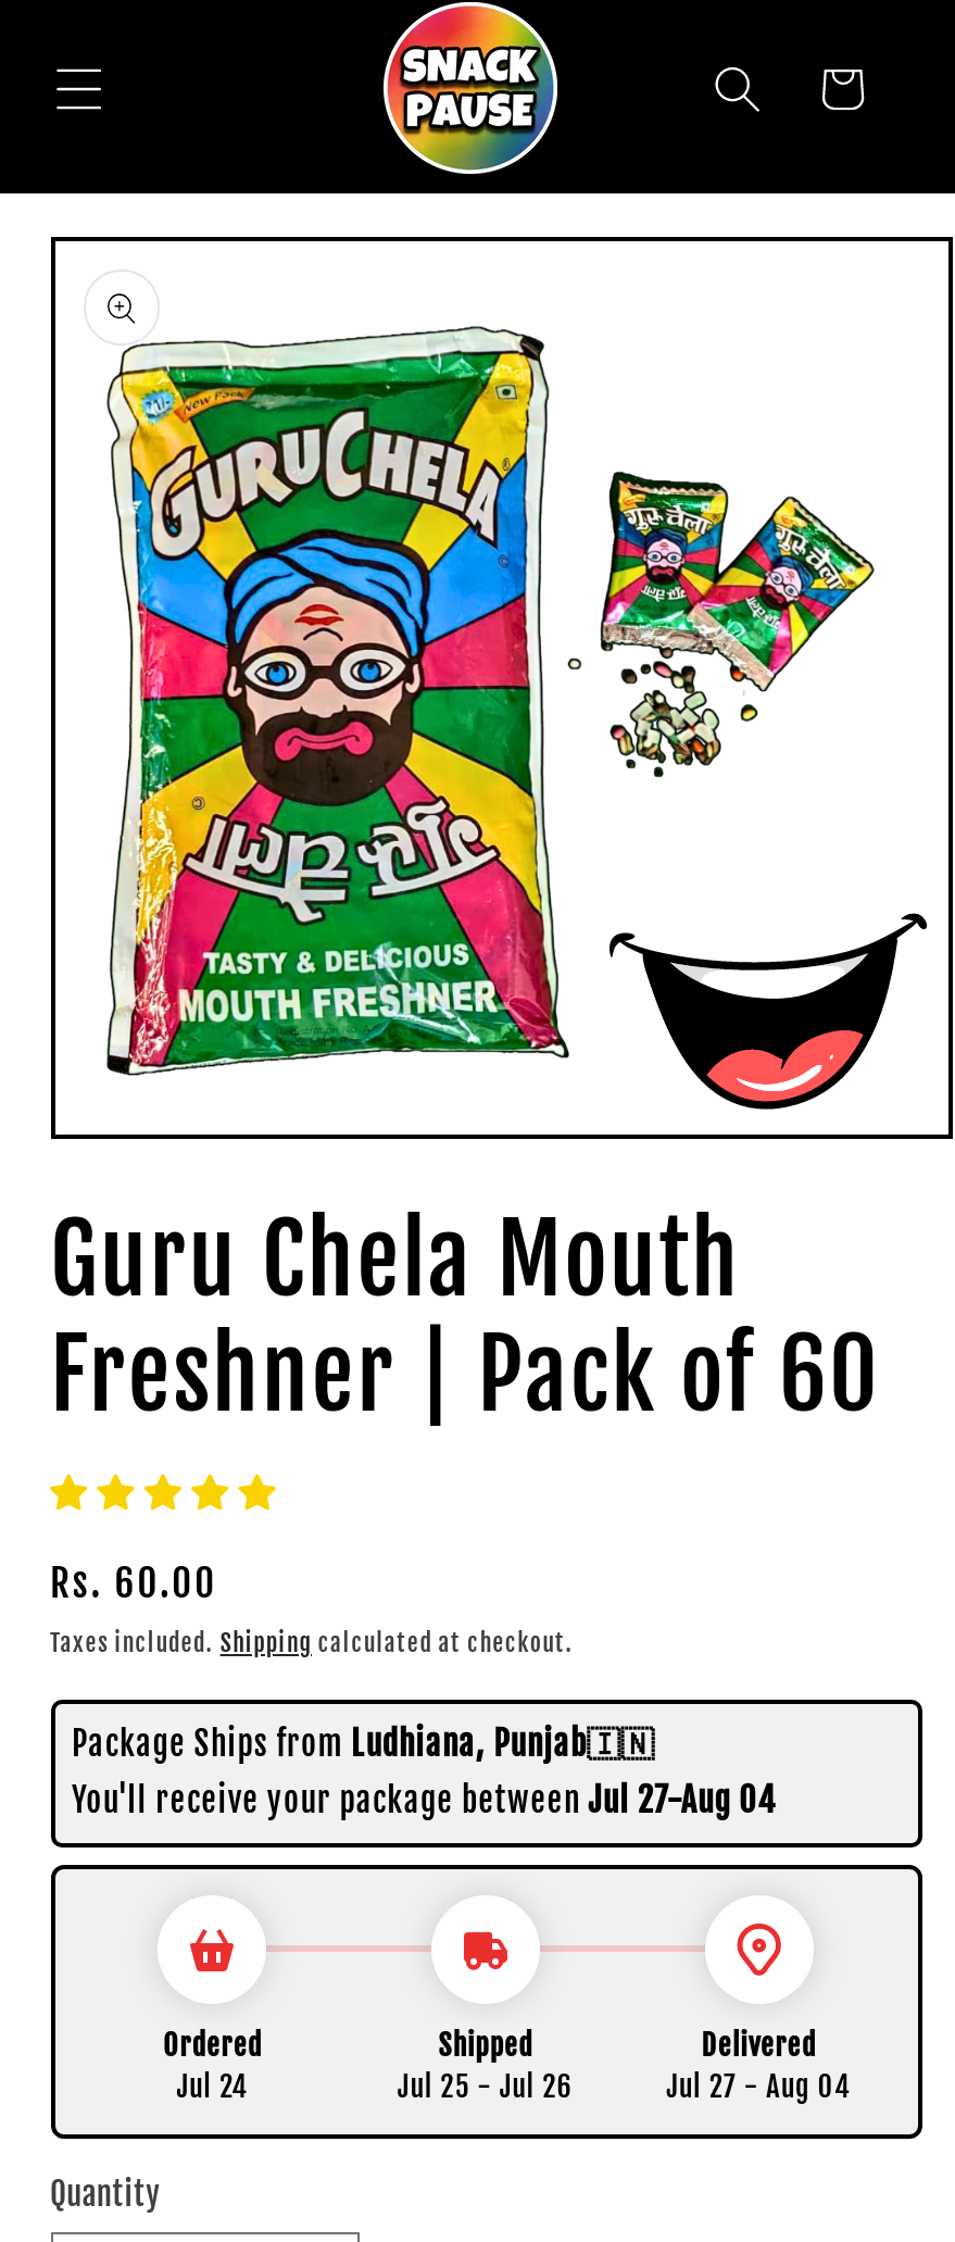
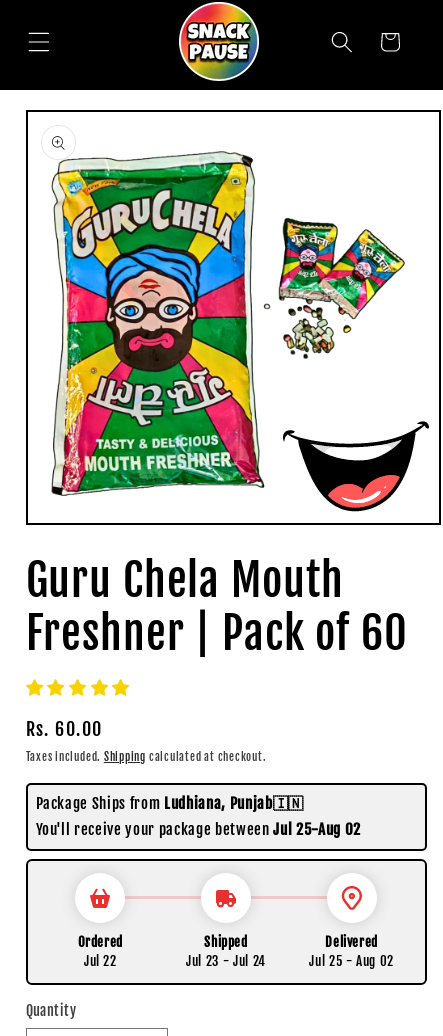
- You'll receive your package between Jul 27-Aug 04
+ You'll receive your package between Jul 25-Aug 02

- Jul 24
+ Jul 22

- Jul 25 - Jul 26
+ Jul 23 - Jul 24

- Jul 27 - Aug 04
+ Jul 25 - Aug 02
